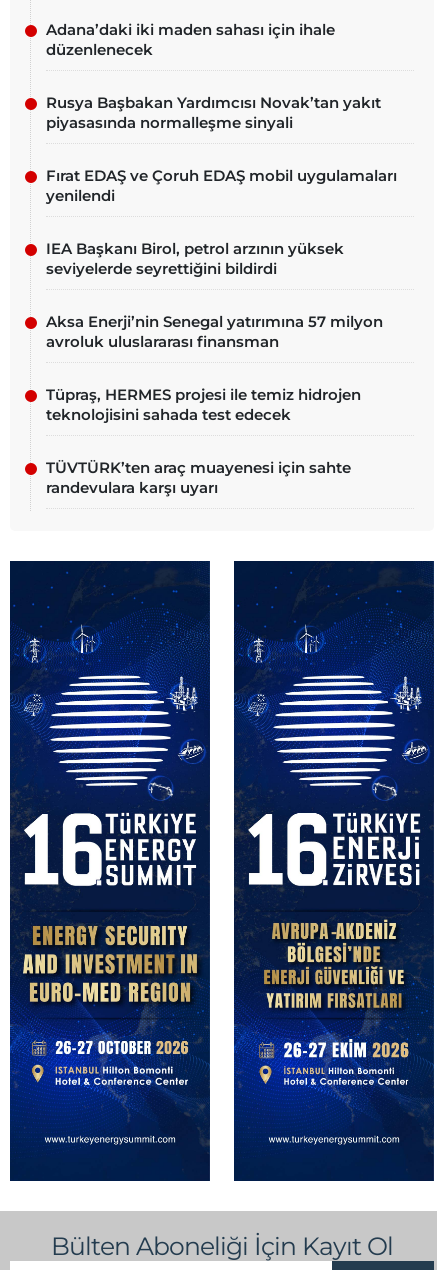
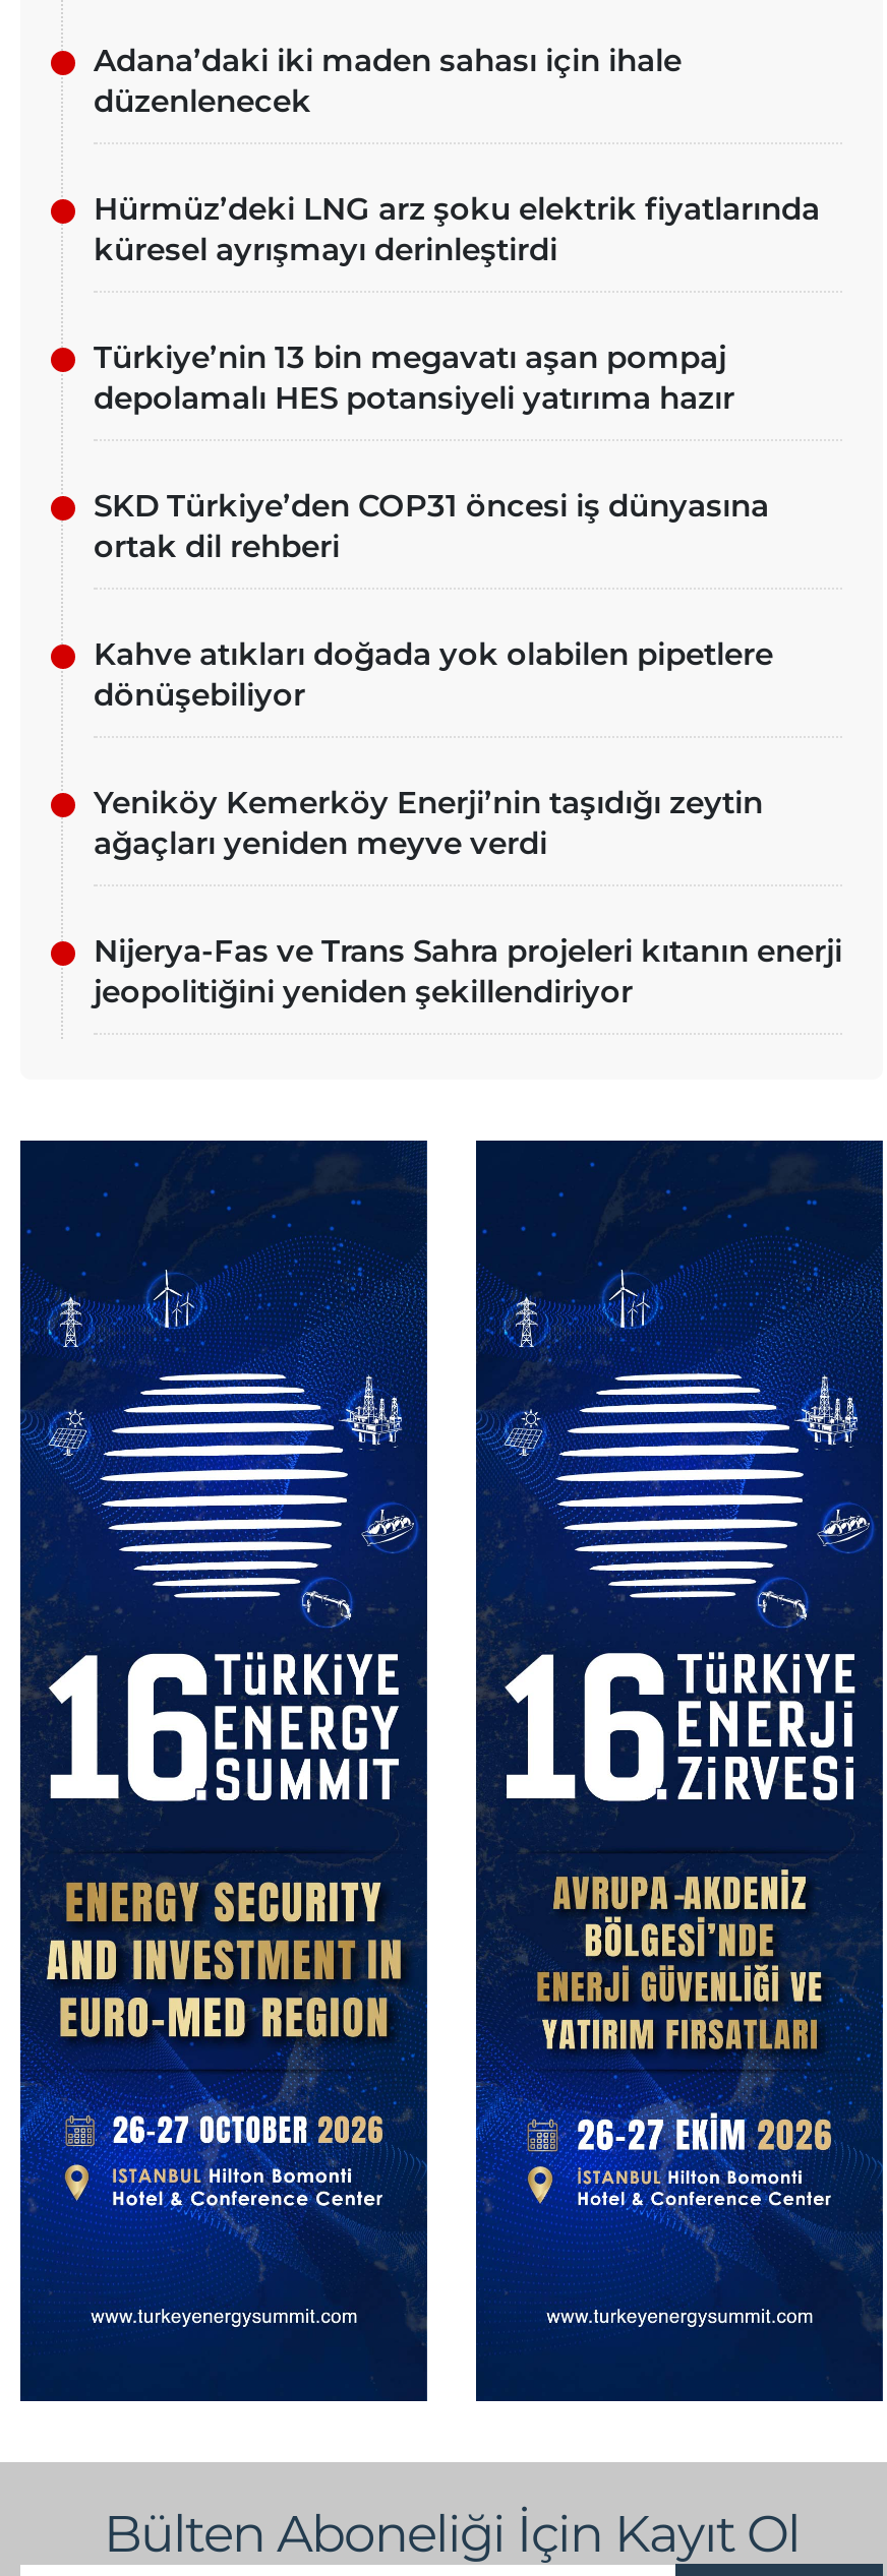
- Rusya Başbakan Yardımcısı Novak’tan yakıt
- piyasasında normalleşme sinyali
+ Hürmüz’deki LNG arz şoku elektrik fiyatlarında
+ küresel ayrışmayı derinleştirdi

- Fırat EDAŞ ve Çoruh EDAŞ mobil uygulamaları
- yenilendi
+ Türkiye’nin 13 bin megavatı aşan pompaj
+ depolamalı HES potansiyeli yatırıma hazır

- IEA Başkanı Birol, petrol arzının yüksek
- seviyelerde seyrettiğini bildirdi
+ SKD Türkiye’den COP31 öncesi iş dünyasına
+ ortak dil rehberi

- Aksa Enerji’nin Senegal yatırımına 57 milyon
- avroluk uluslararası finansman
+ Kahve atıkları doğada yok olabilen pipetlere
+ dönüşebiliyor

- Tüpraş, HERMES projesi ile temiz hidrojen
- teknolojisini sahada test edecek
+ Yeniköy Kemerköy Enerji’nin taşıdığı zeytin
+ ağaçları yeniden meyve verdi

- TÜVTÜRK’ten araç muayenesi için sahte
- randevulara karşı uyarı
+ Nijerya-Fas ve Trans Sahra projeleri kıtanın enerji
+ jeopolitiğini yeniden şekillendiriyor
